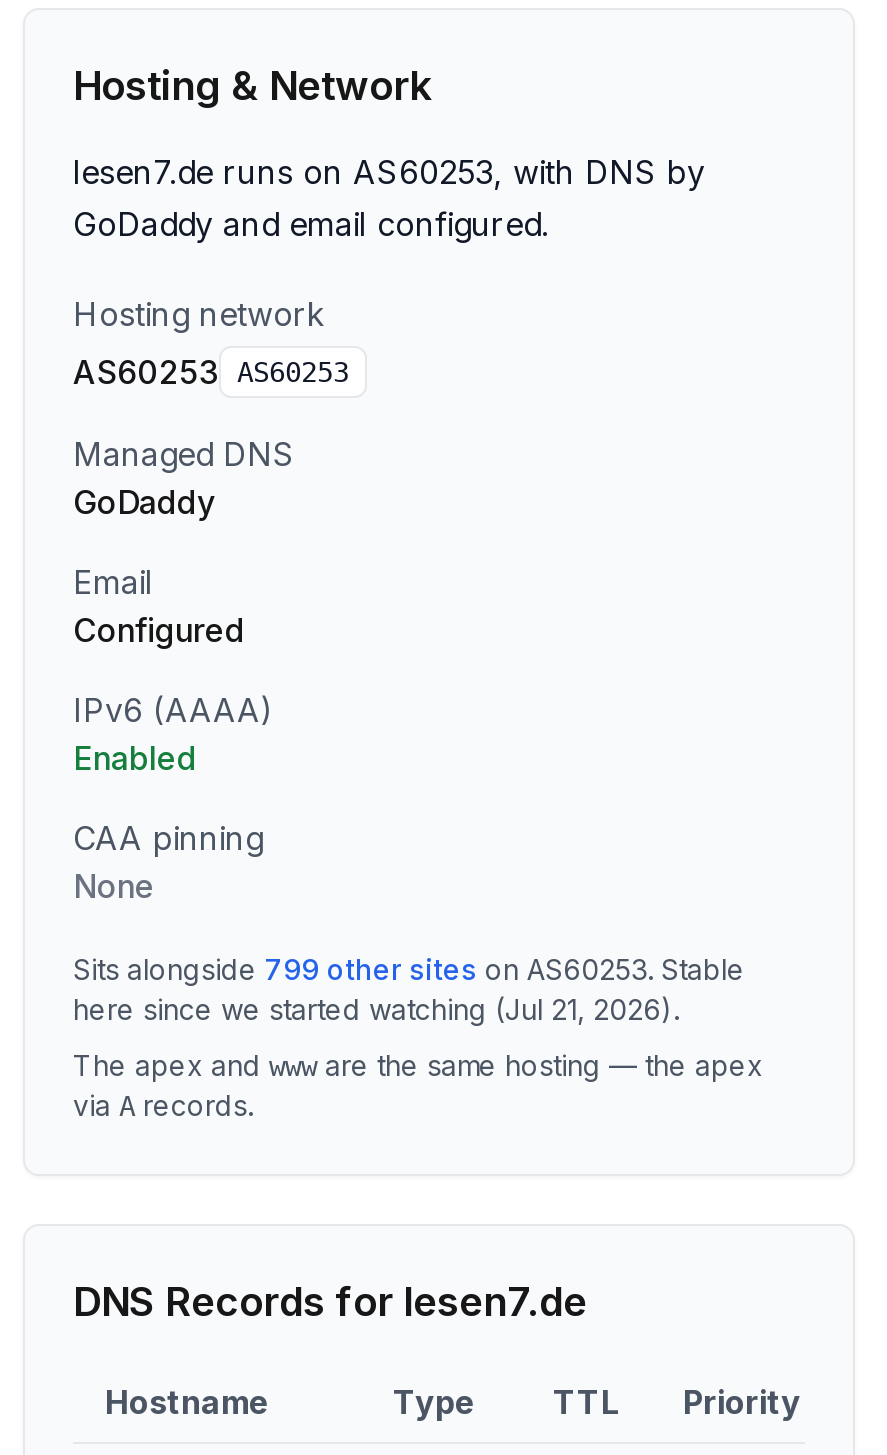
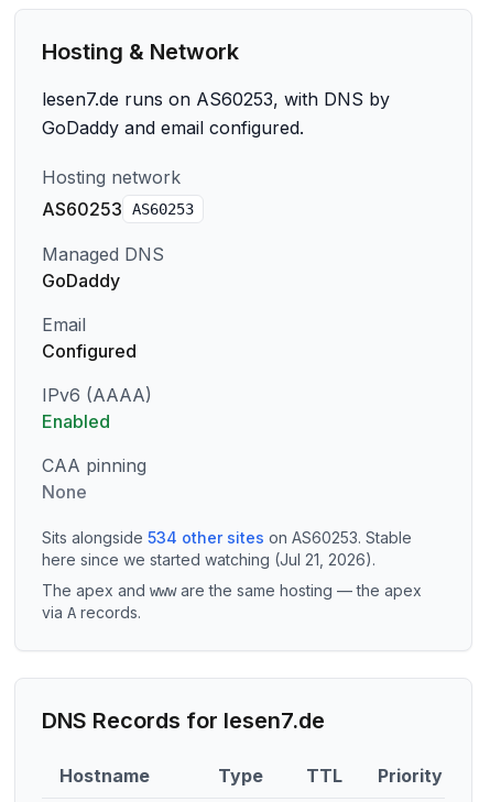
- Sits alongside 799 other sites on AS60253. Stable
+ Sits alongside 534 other sites on AS60253. Stable
